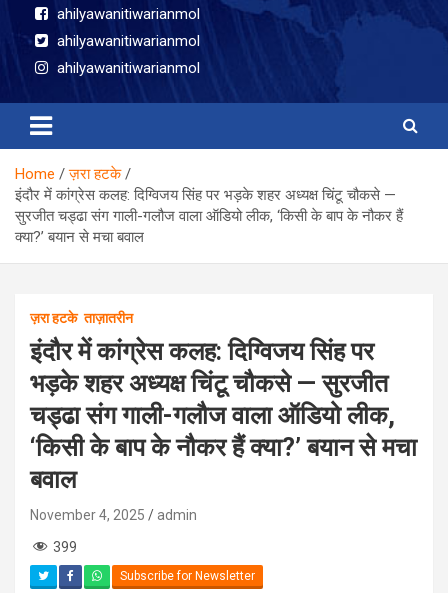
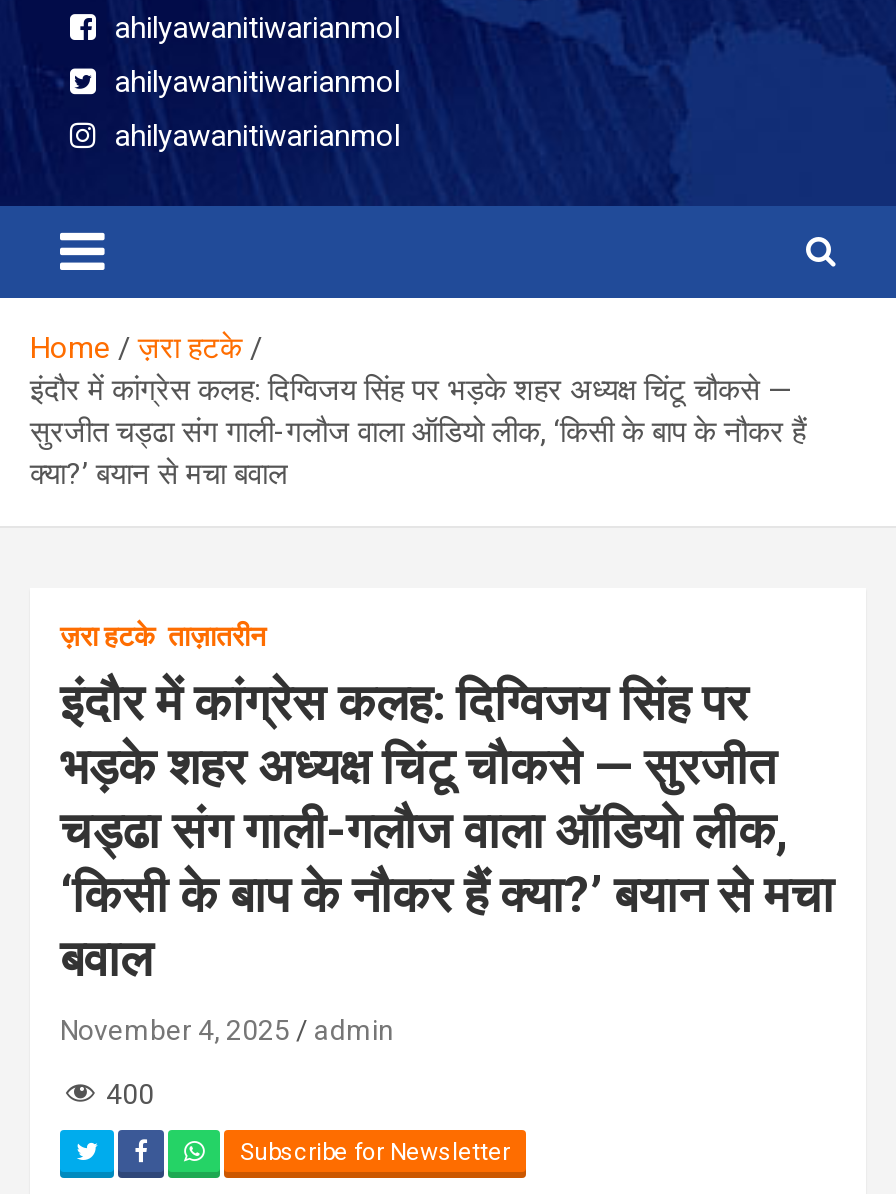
- 399
+ 400
